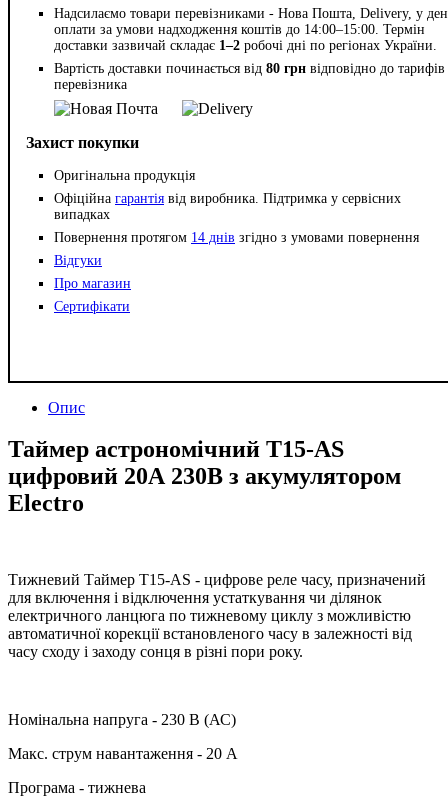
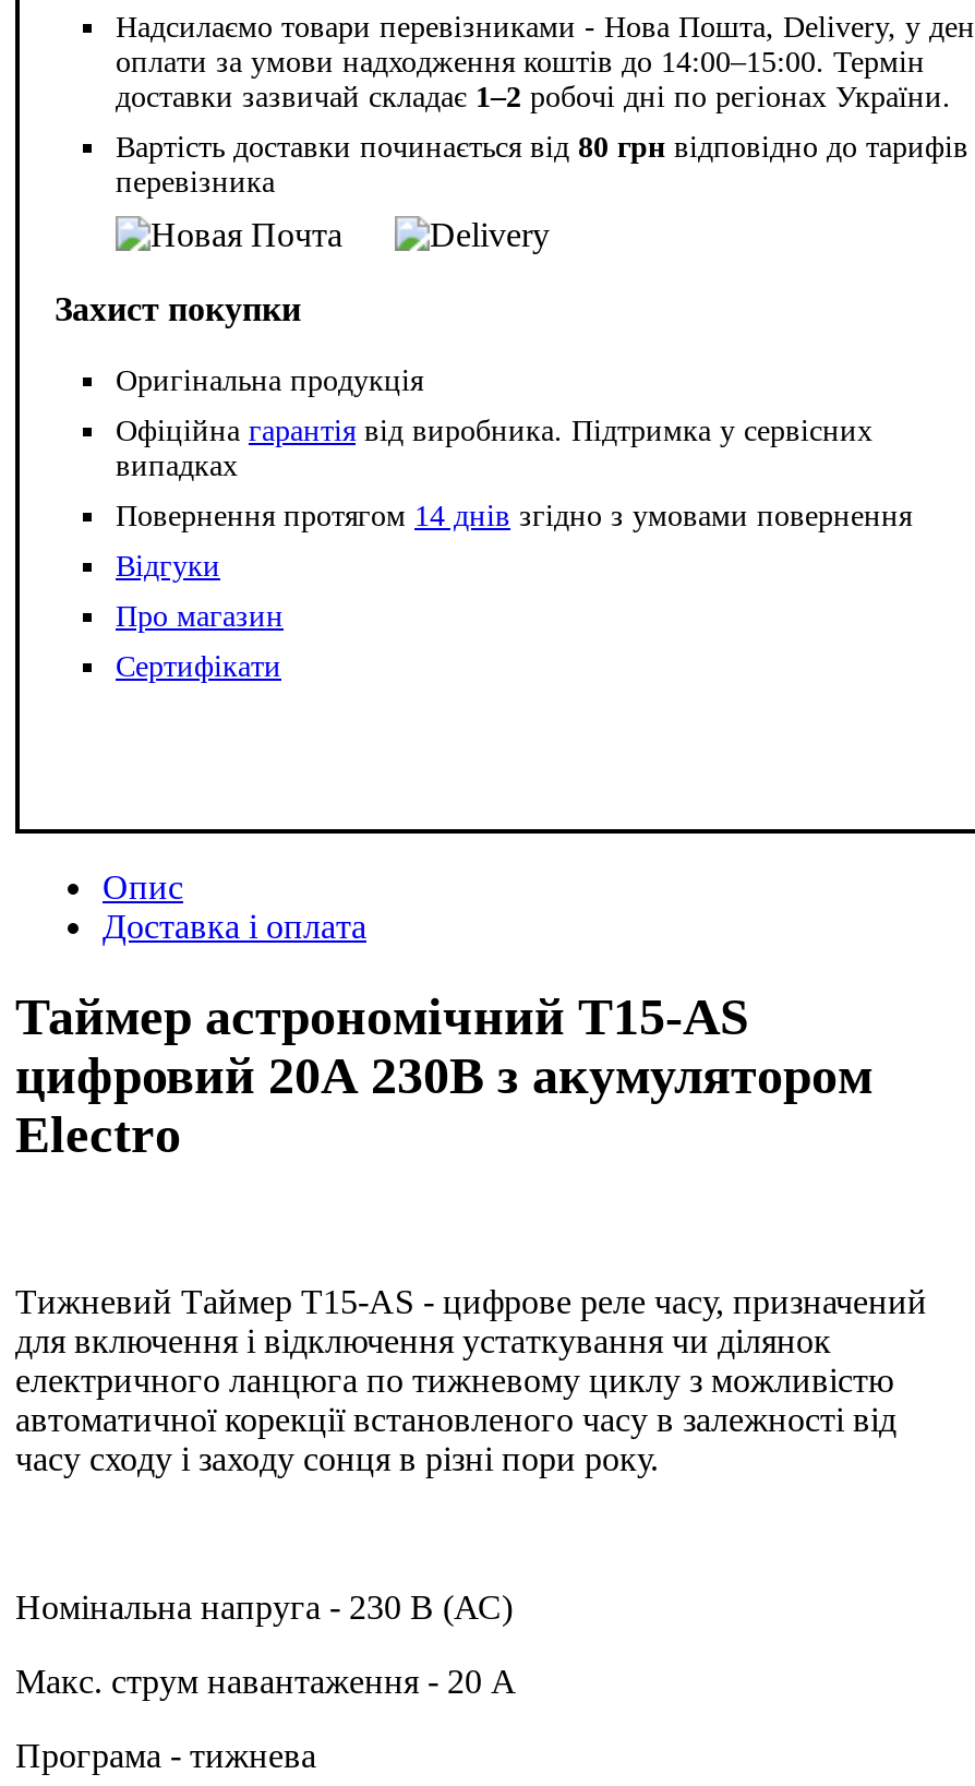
+ Доставка і оплата
